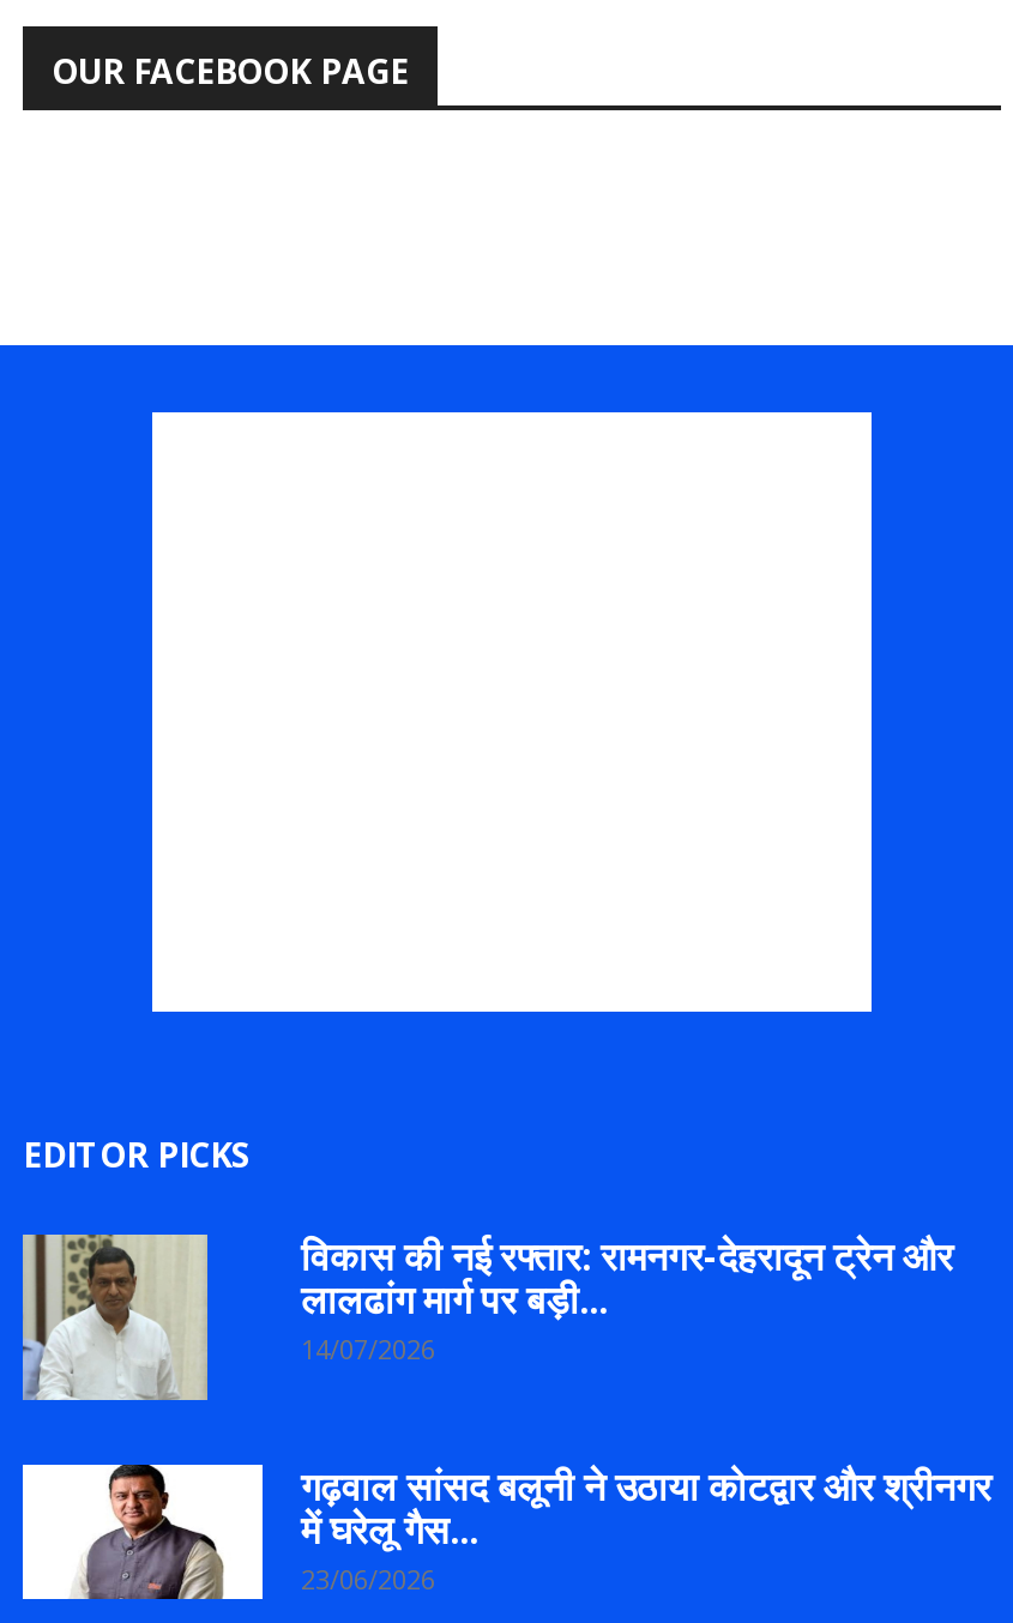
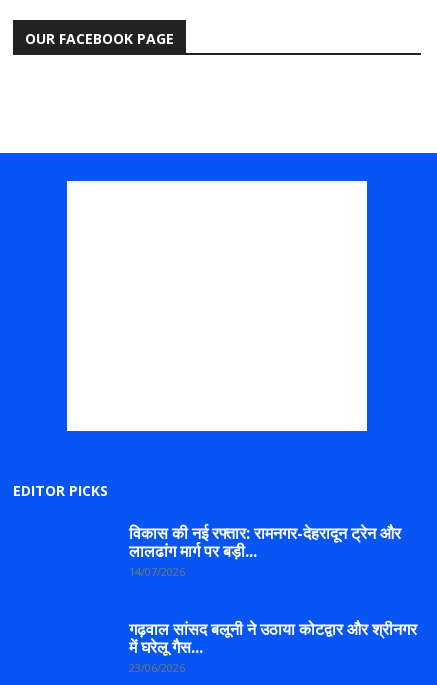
- [image]

- [image]
